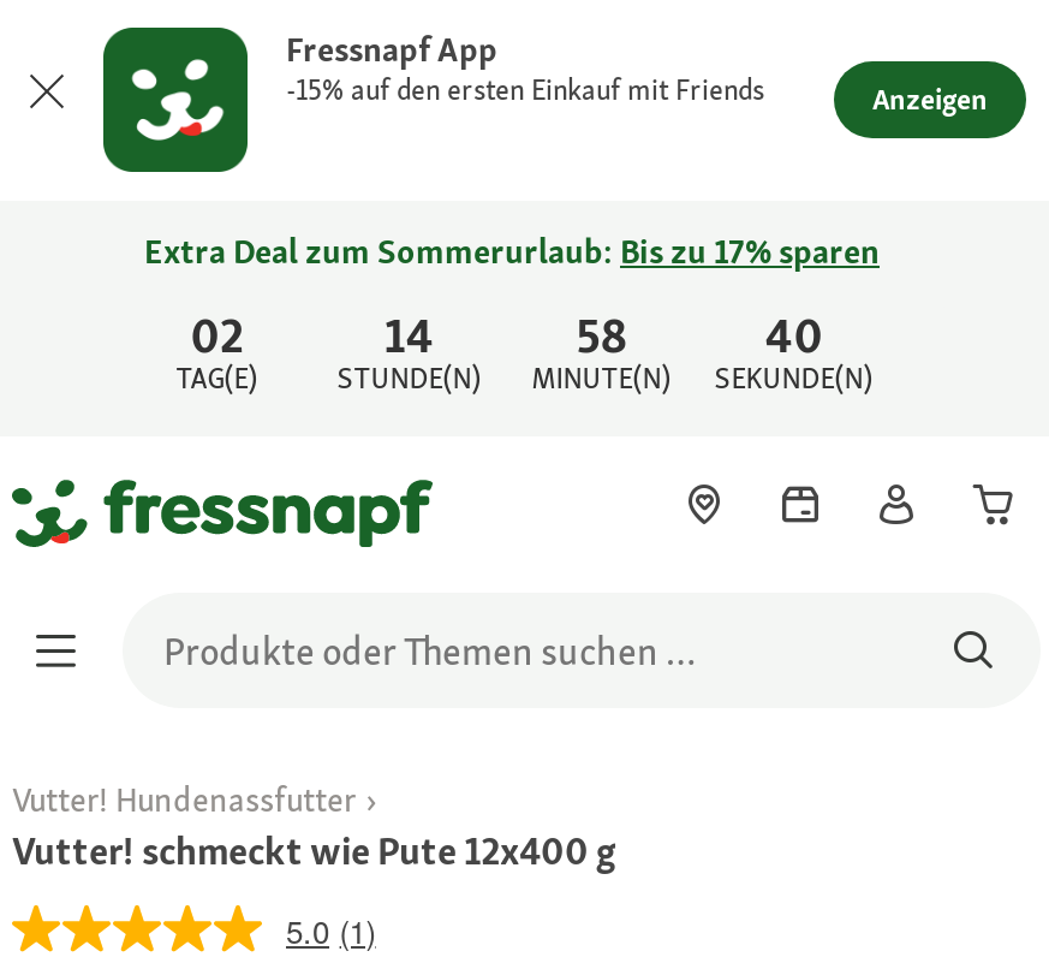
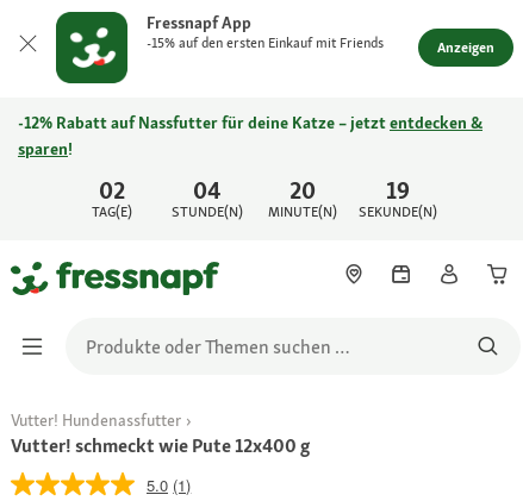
- Extra Deal zum Sommerurlaub: Bis zu 17% sparen
+ -12% Rabatt auf Nassfutter für deine Katze – jetzt entdecken &
+ sparen!

- 14
+ 04

- 58
+ 20

- 40
+ 19
